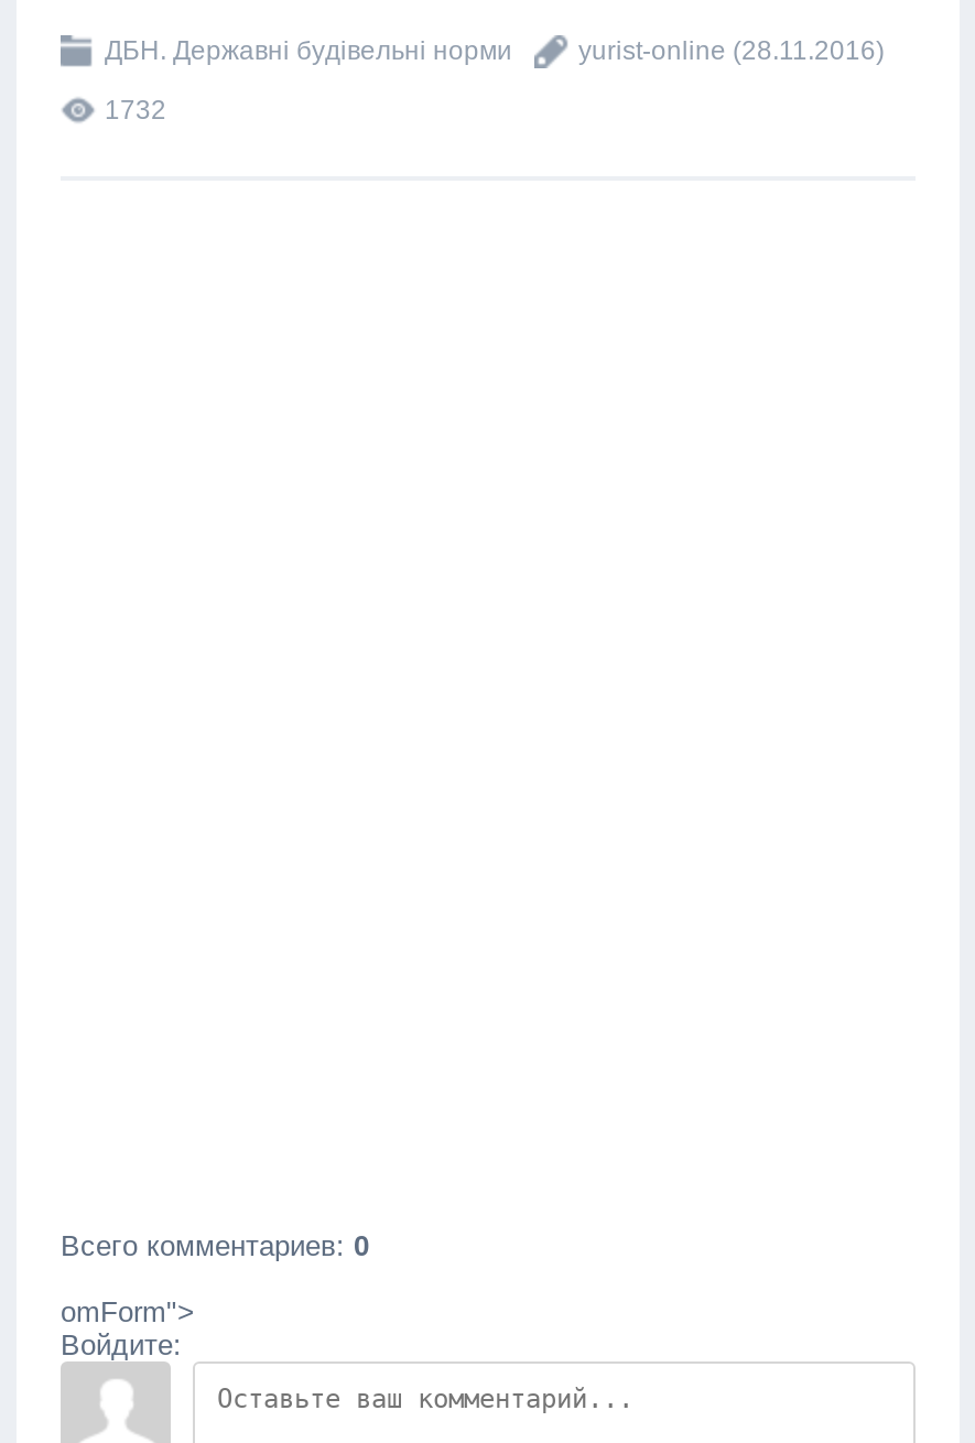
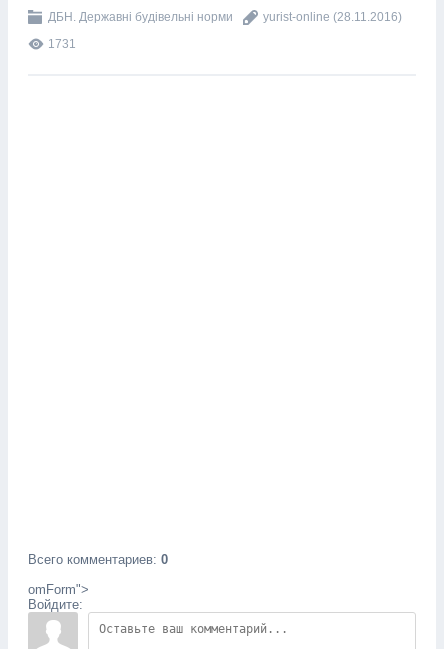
- 1732
+ 1731
